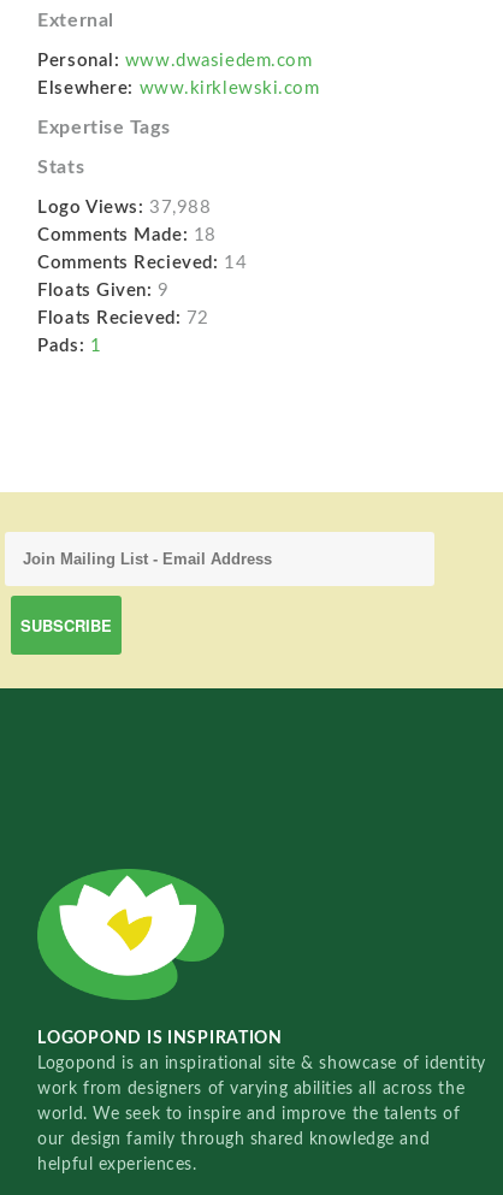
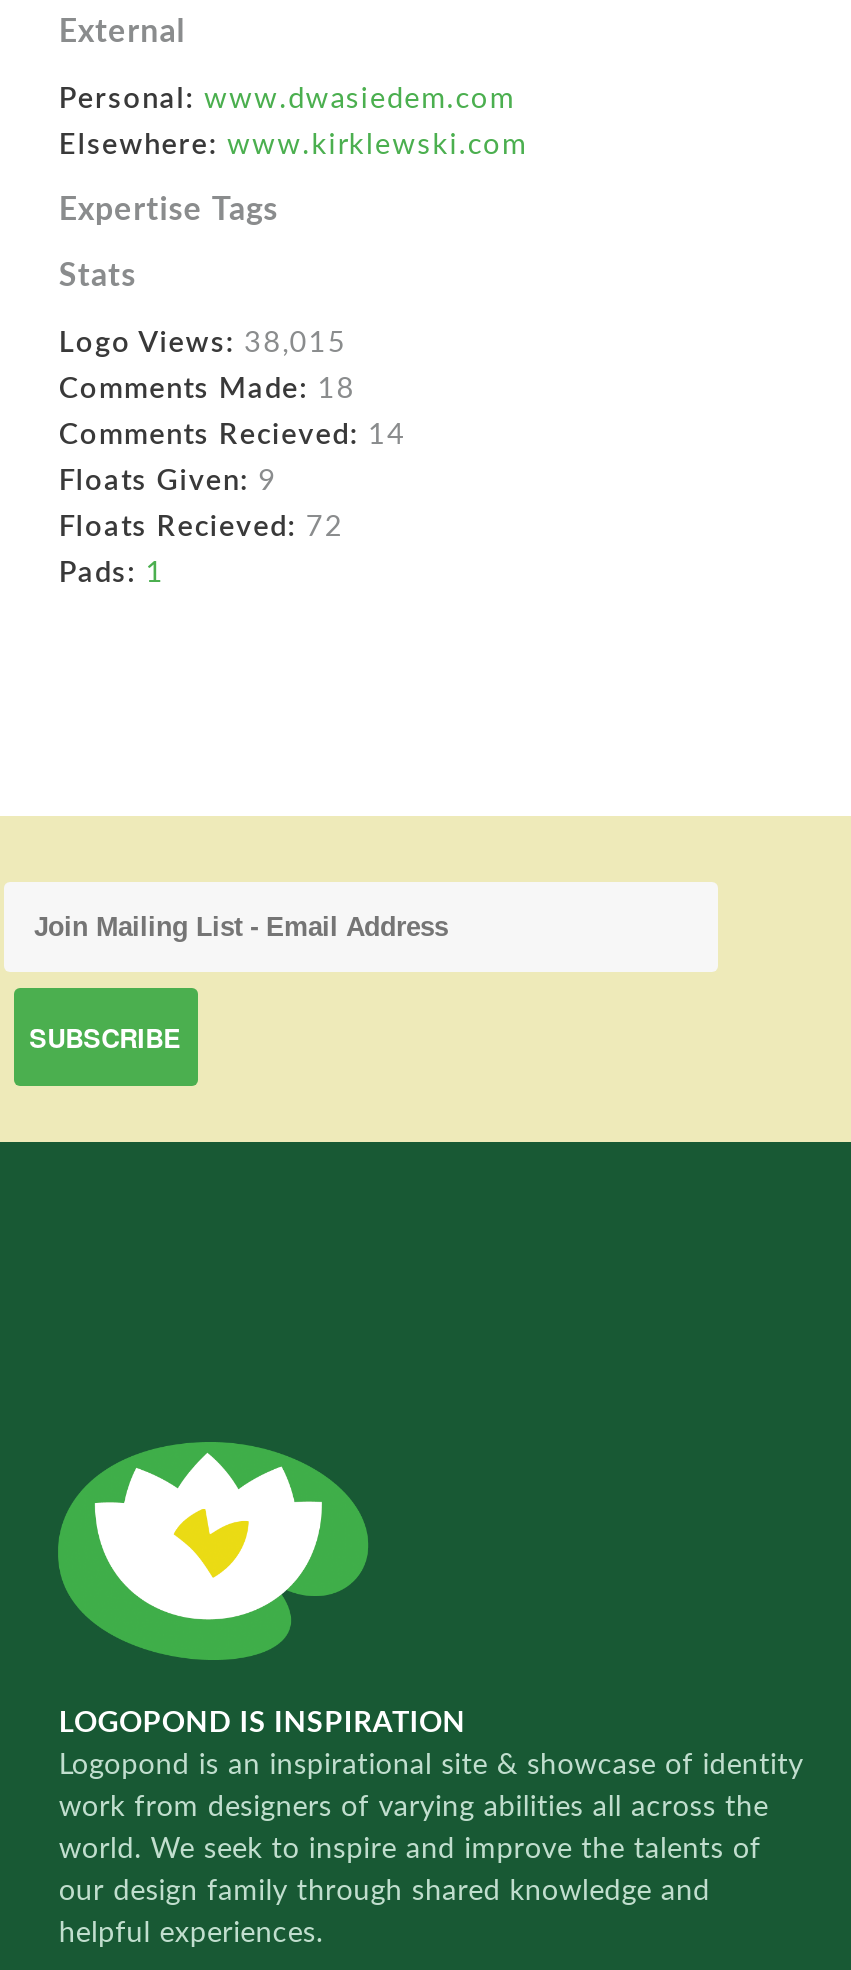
- Logo Views: 37,988
+ Logo Views: 38,015
